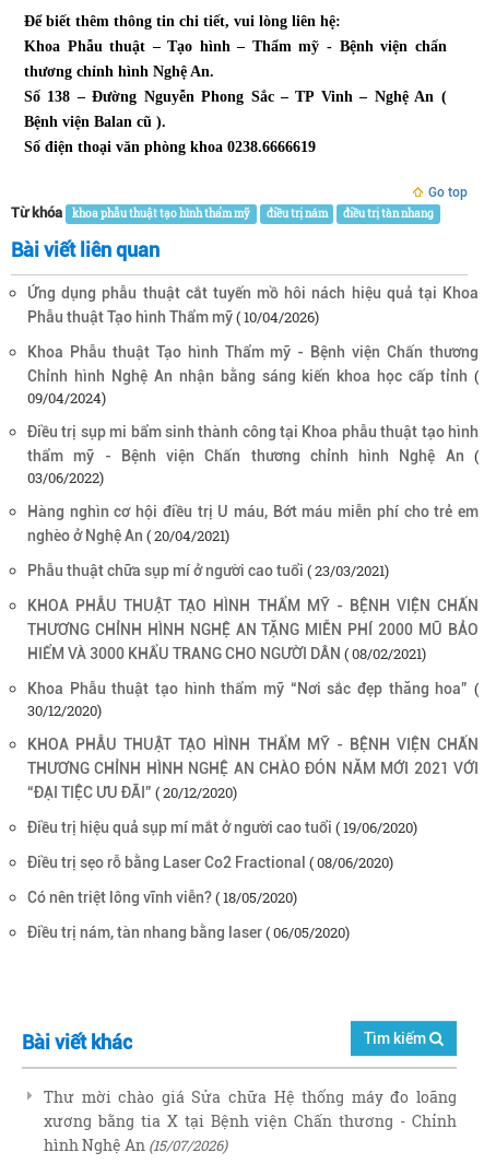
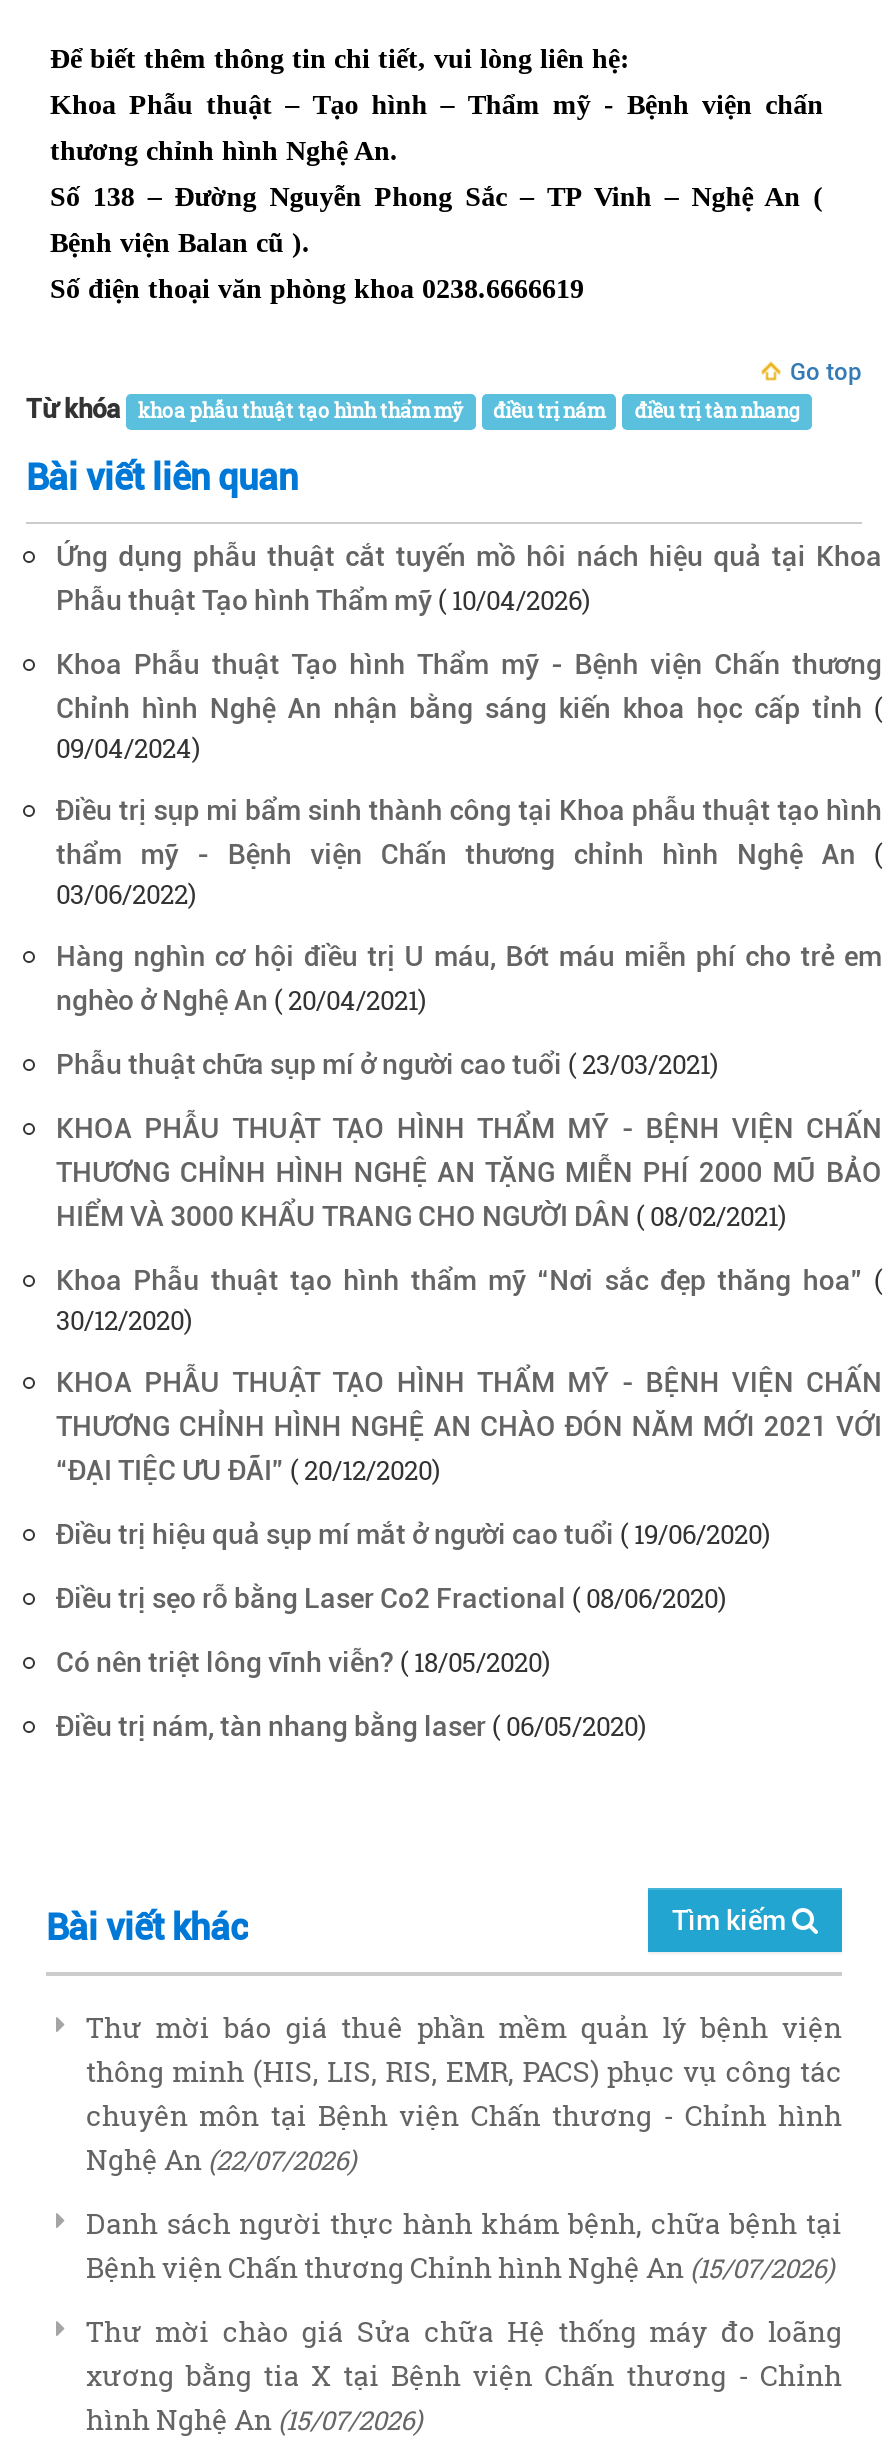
+ Thư mời báo giá thuê phần mềm quản lý bệnh viện
+ thông minh (HIS, LIS, RIS, EMR, PACS) phục vụ công tác
+ chuyên môn tại Bệnh viện Chấn thương - Chỉnh hình
+ Nghệ An (22/07/2026)
+ Danh sách người thực hành khám bệnh, chữa bệnh tại
+ Bệnh viện Chấn thương Chỉnh hình Nghệ An (15/07/2026)
